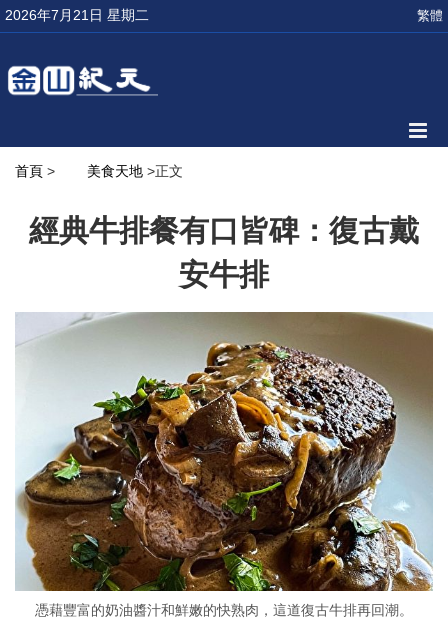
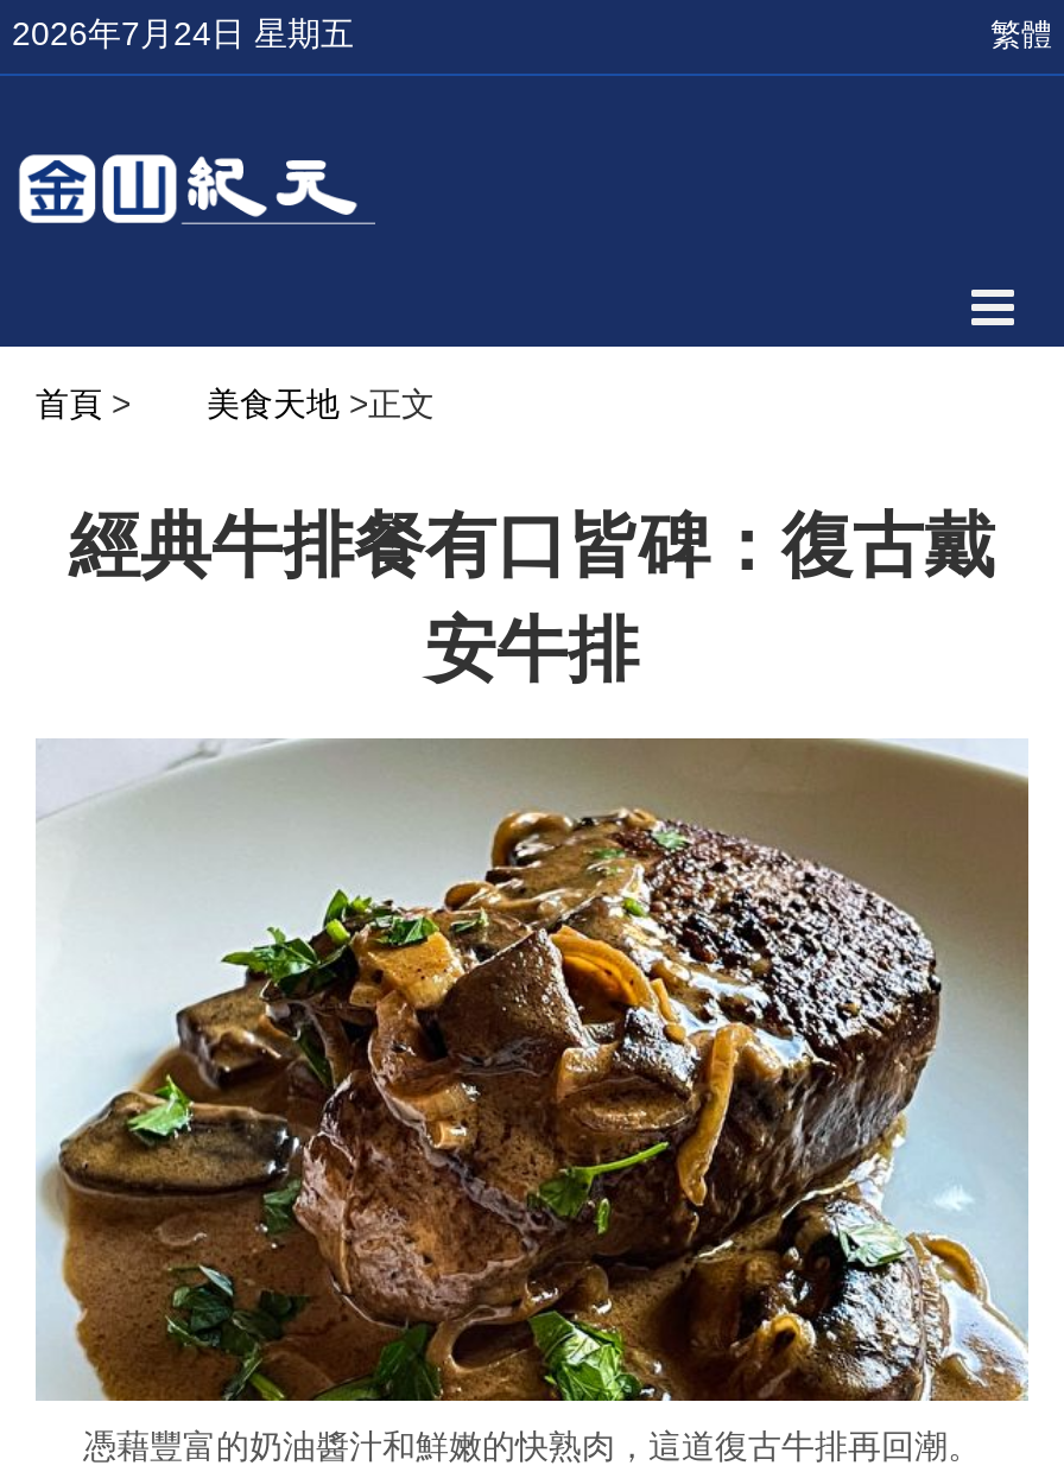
- 2026年7月21日 星期二
+ 2026年7月24日 星期五
